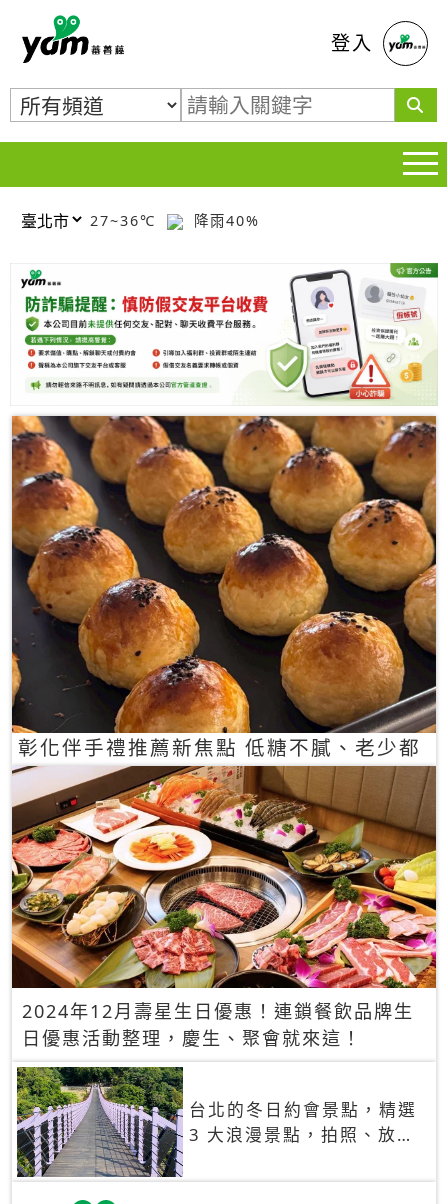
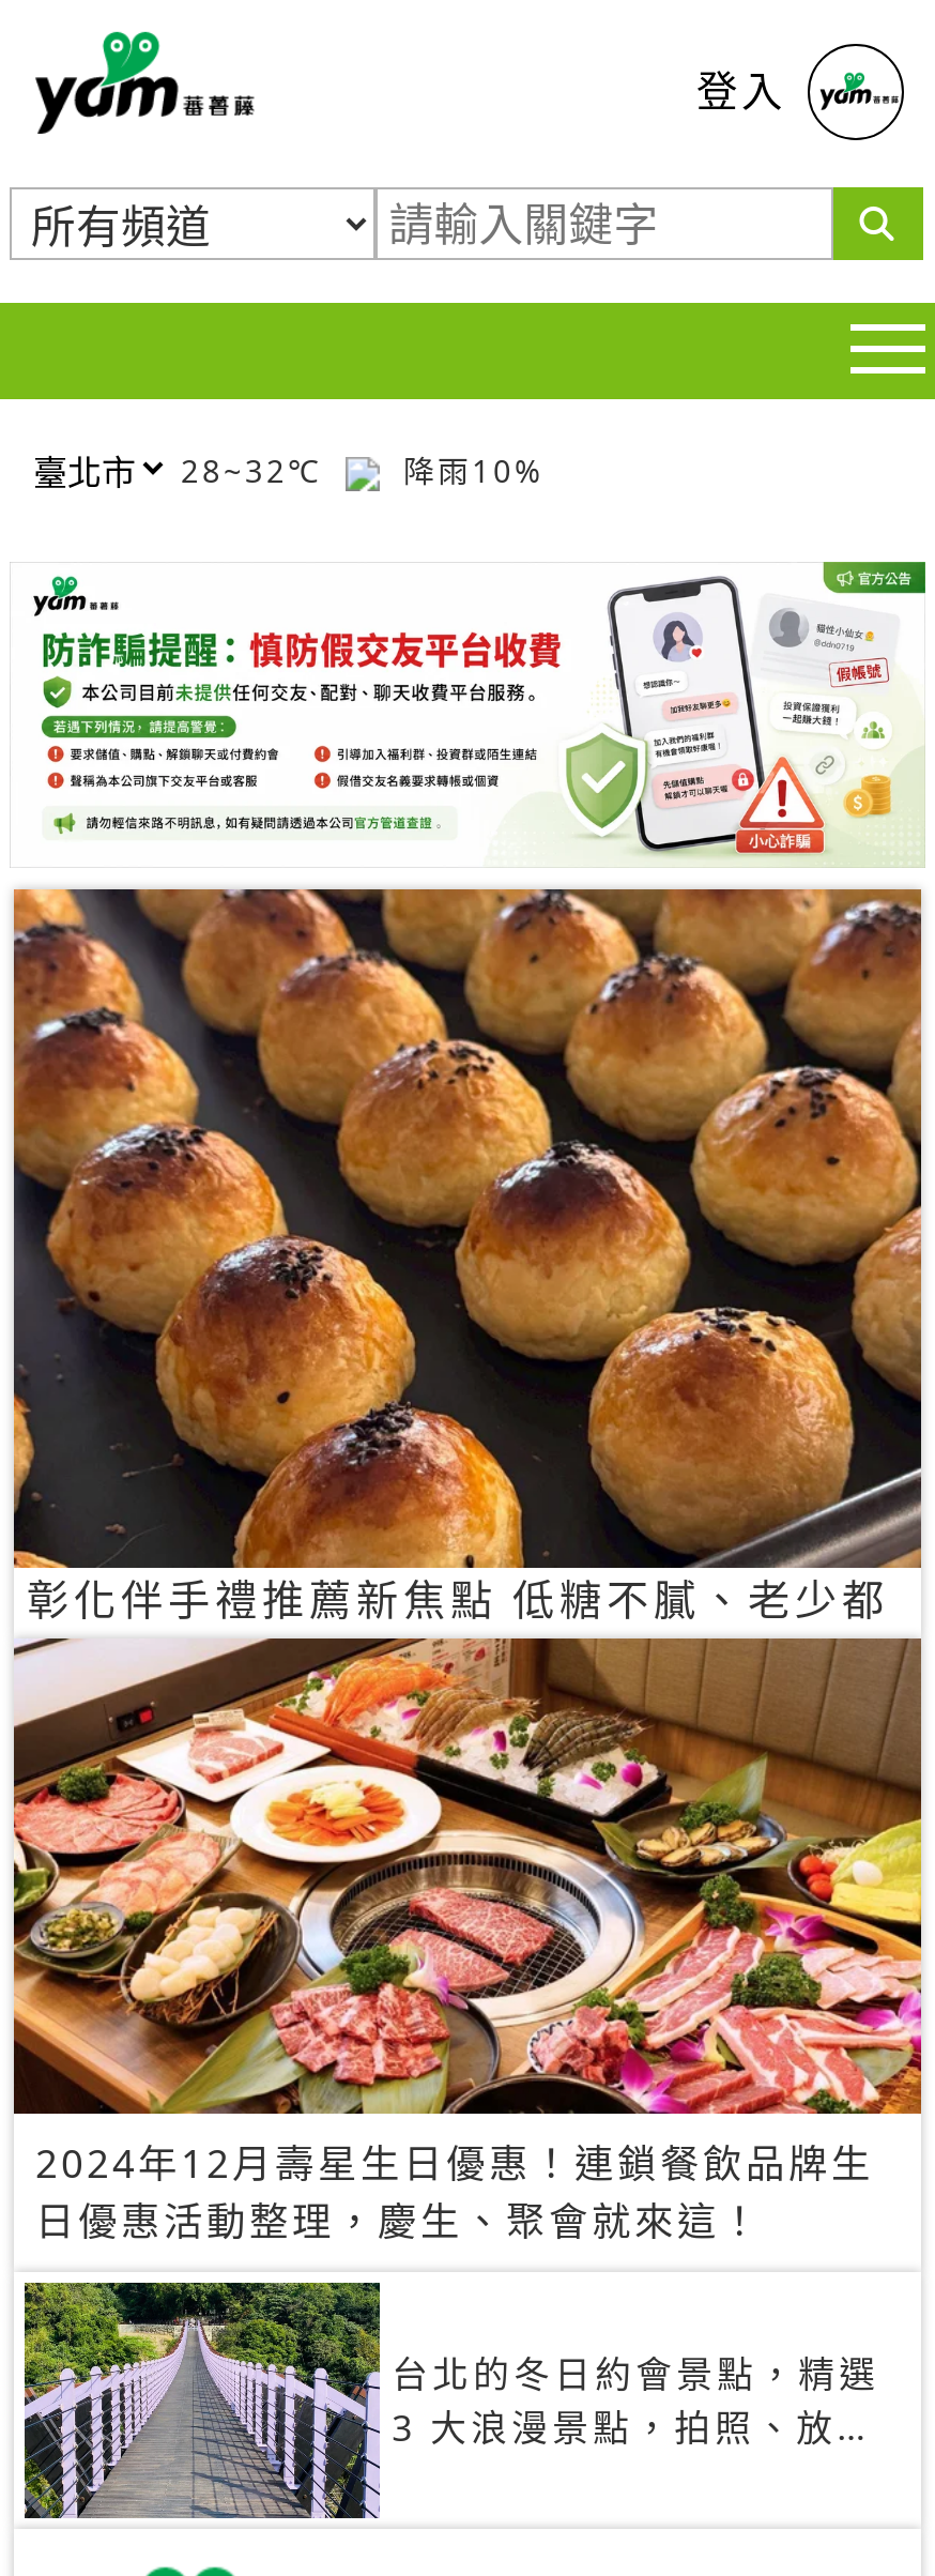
- 27~36℃
+ 28~32℃

- 降雨40%
+ 降雨10%
